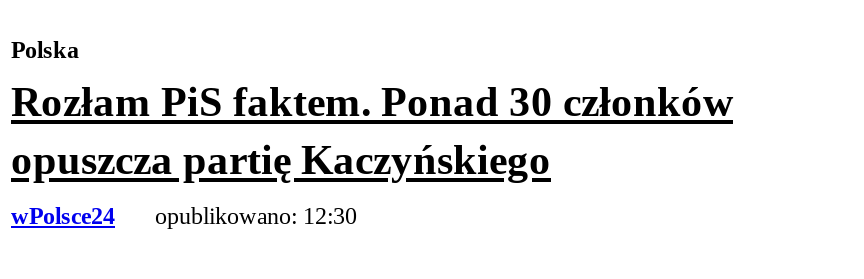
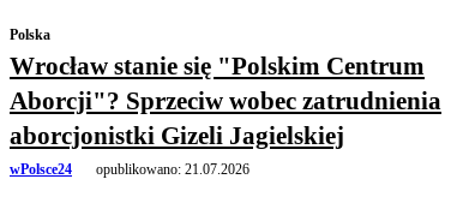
- Rozłam PiS faktem. Ponad 30 członków
- opuszcza partię Kaczyńskiego
+ Wrocław stanie się "Polskim Centrum
+ Aborcji"? Sprzeciw wobec zatrudnienia
+ aborcjonistki Gizeli Jagielskiej

- opublikowano: 12:30
+ opublikowano: 21.07.2026
